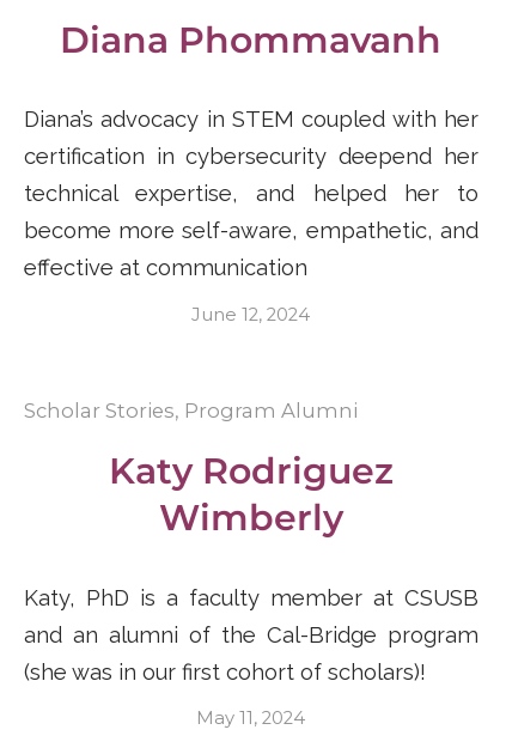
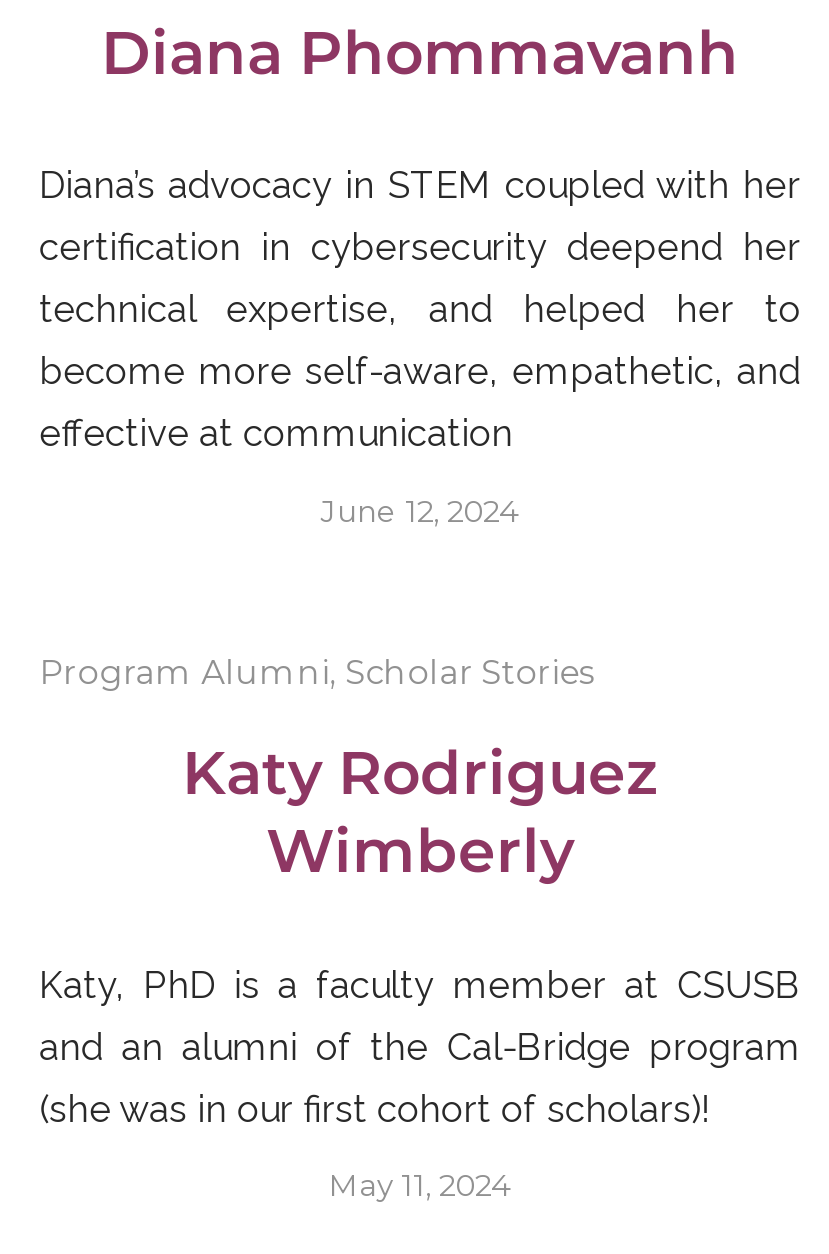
- Scholar Stories, Program Alumni
+ Program Alumni, Scholar Stories
